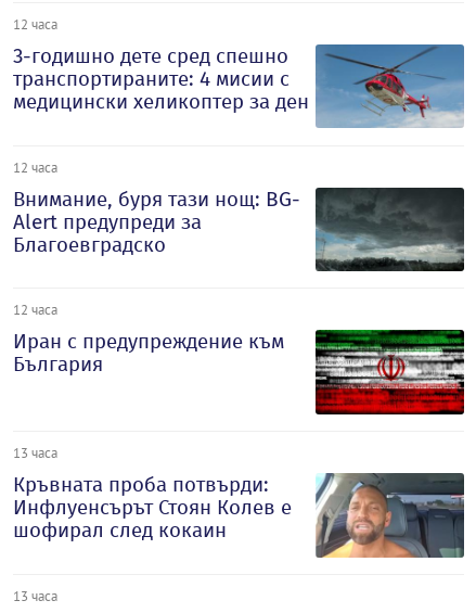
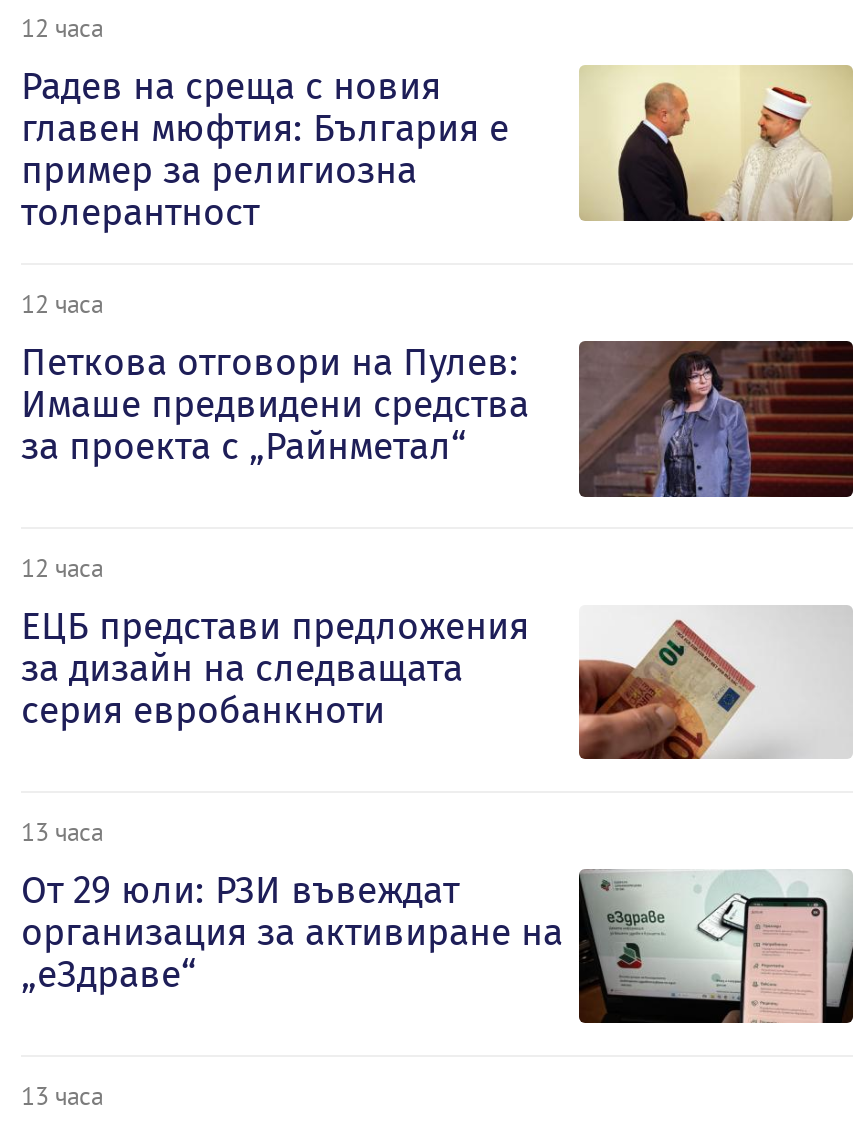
- [image]
- 3-годишно дете сред спешно
- транспортираните: 4 мисии с
- медицински хеликоптер за ден
+ [image]
+ Радев на среща с новия
+ главен мюфтия: България е
+ пример за религиозна
+ толерантност

- [image]
- Внимание, буря тази нощ: BG-
- Alert предупреди за
- Благоевградско
+ [image]
+ Петкова отговори на Пулев:
+ Имаше предвидени средства
+ за проекта с „Райнметал“

- [image]
- Иран с предупреждение към
- България
+ [image]
+ ЕЦБ представи предложения
+ за дизайн на следващата
+ серия евробанкноти

- [image]
- Кръвната проба потвърди:
- Инфлуенсърът Стоян Колев е
- шофирал след кокаин
+ [image]
+ От 29 юли: РЗИ въвеждат
+ организация за активиране на
+ „еЗдраве“
